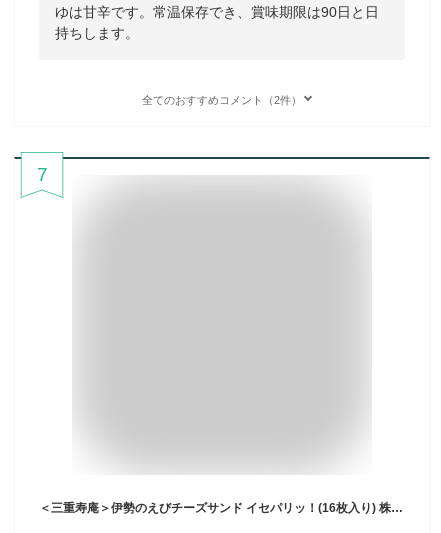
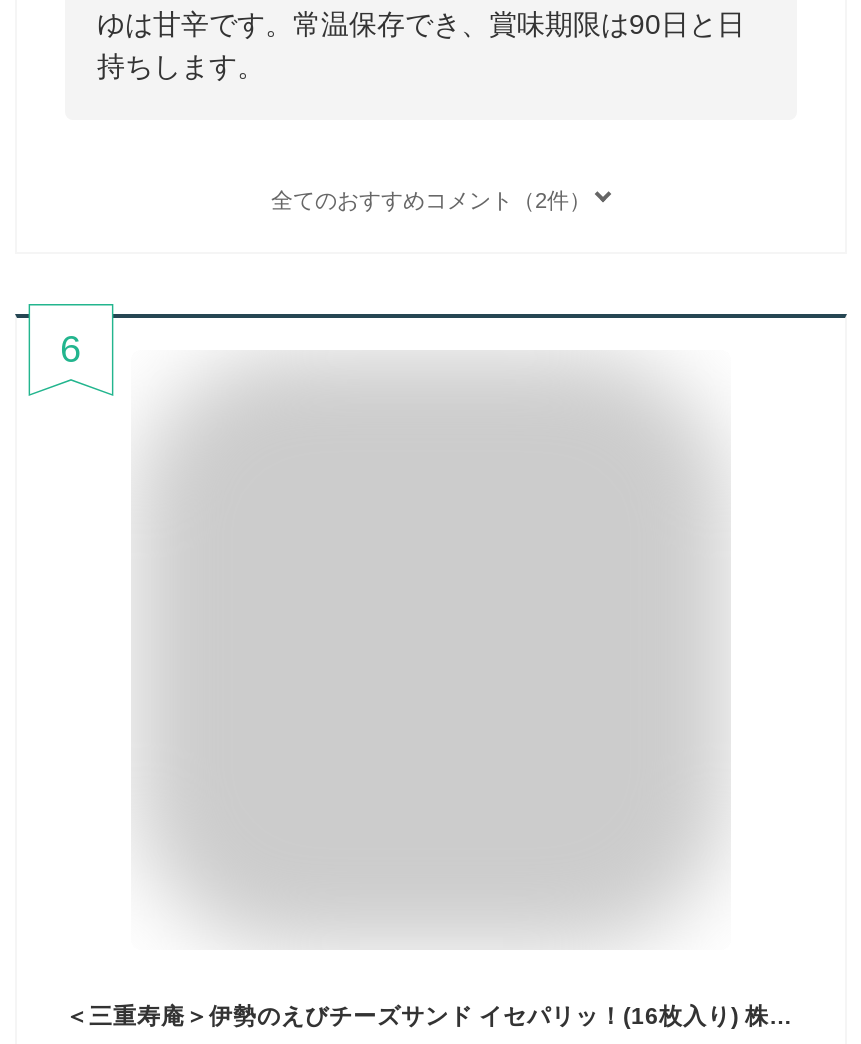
- 7
+ 6
